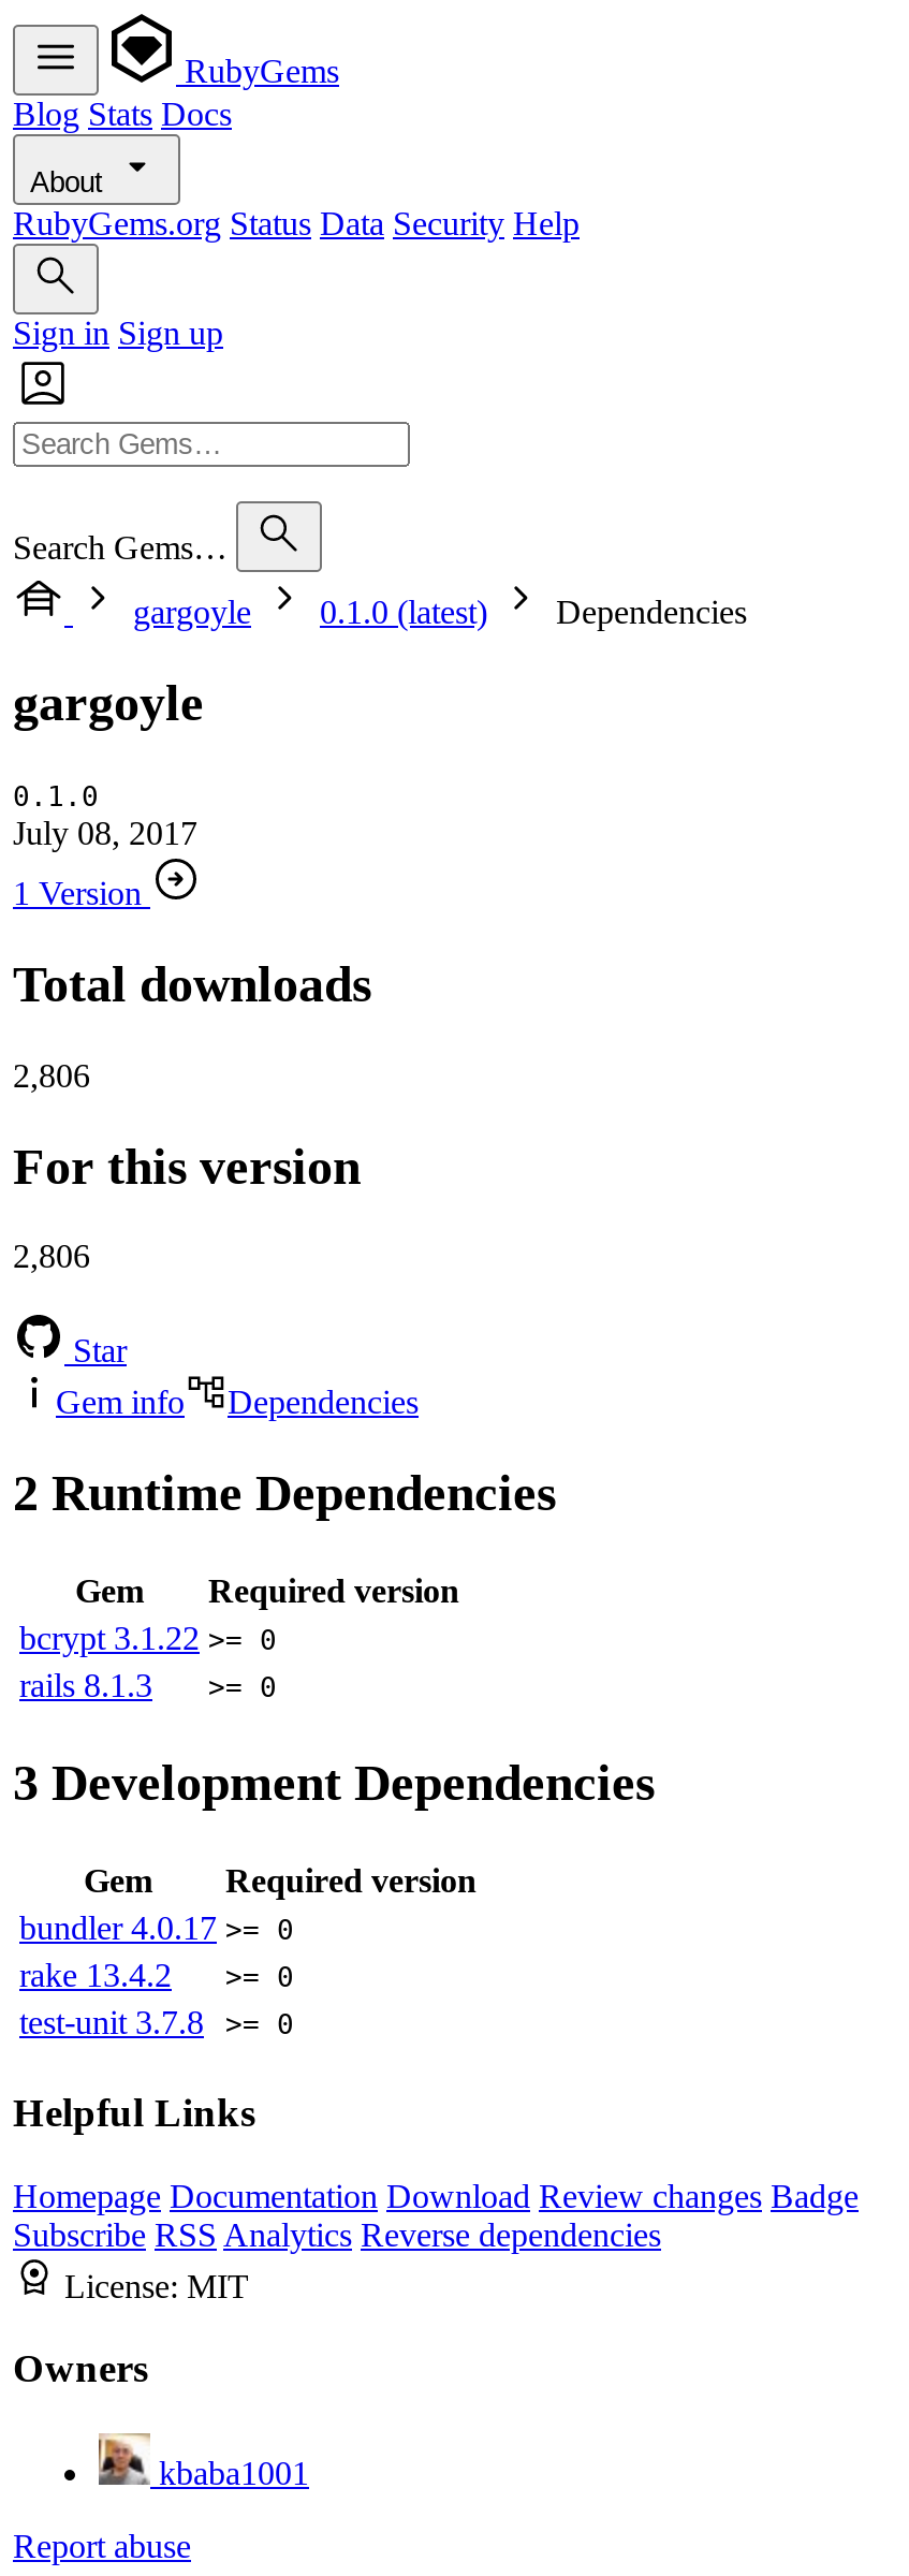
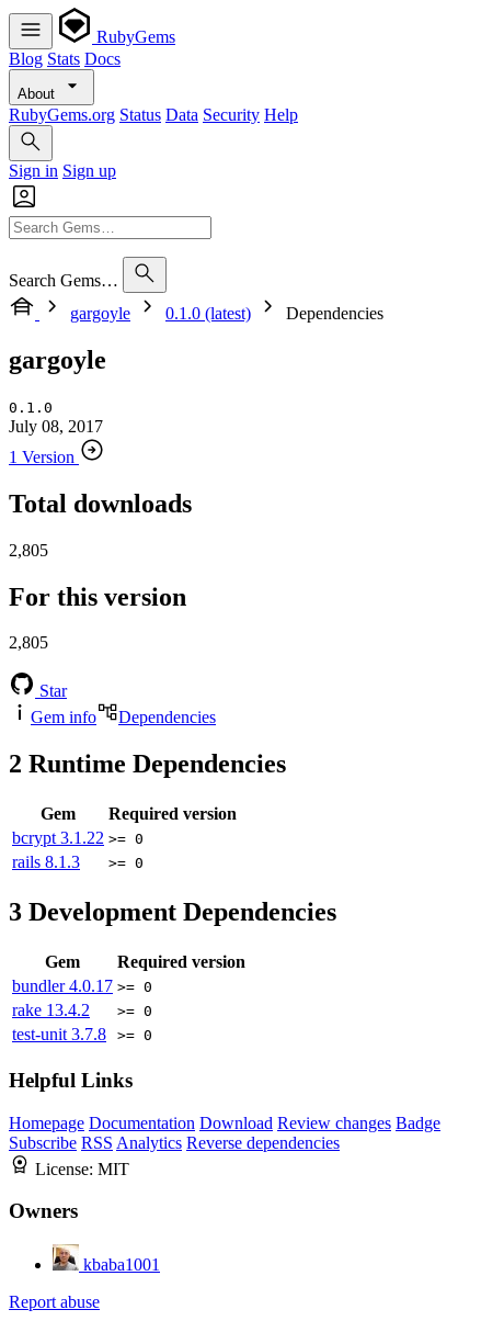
- 2,806
+ 2,805

- 2,806
+ 2,805
